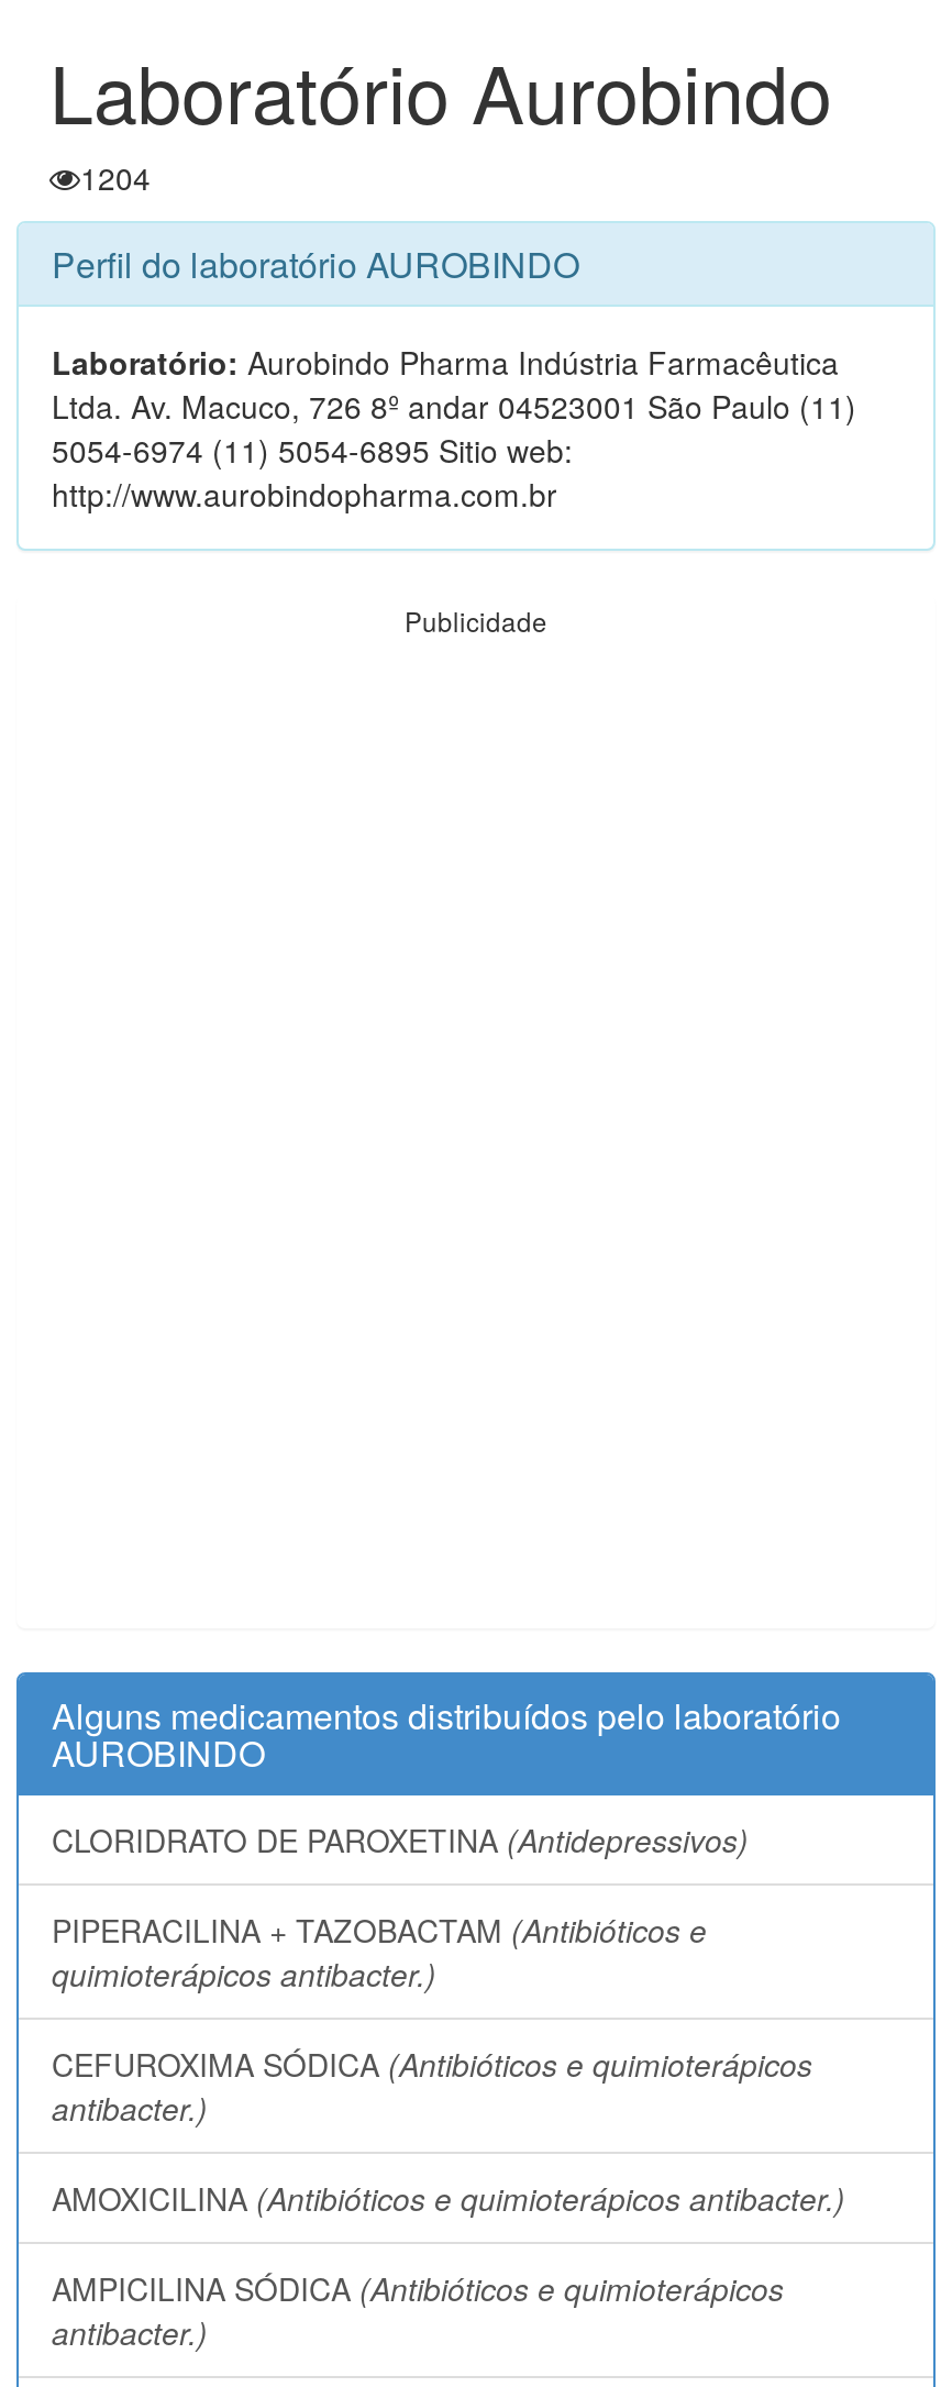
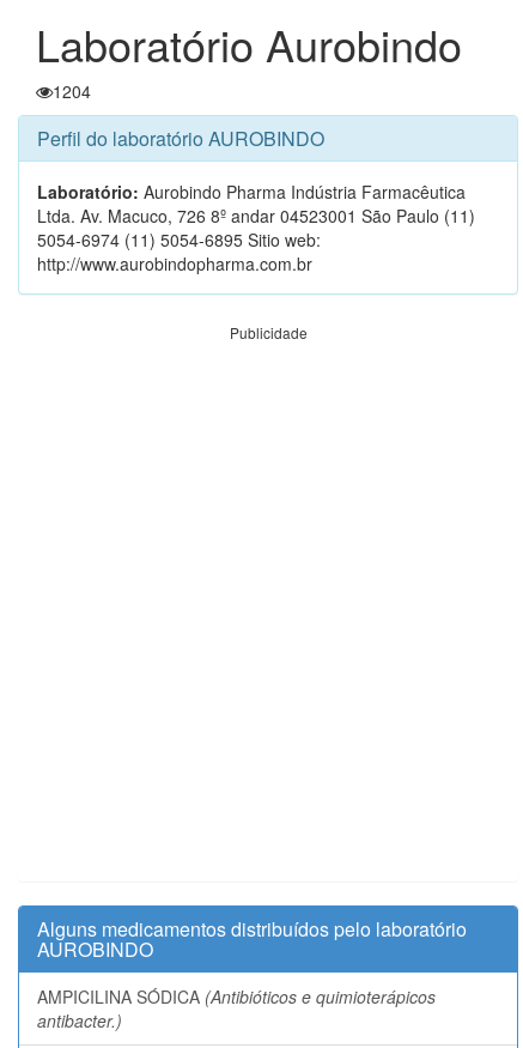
- CLORIDRATO DE PAROXETINA (Antidepressivos)
- PIPERACILINA + TAZOBACTAM (Antibióticos e
- quimioterápicos antibacter.)
- CEFUROXIMA SÓDICA (Antibióticos e quimioterápicos
- antibacter.)
- AMOXICILINA (Antibióticos e quimioterápicos antibacter.)
